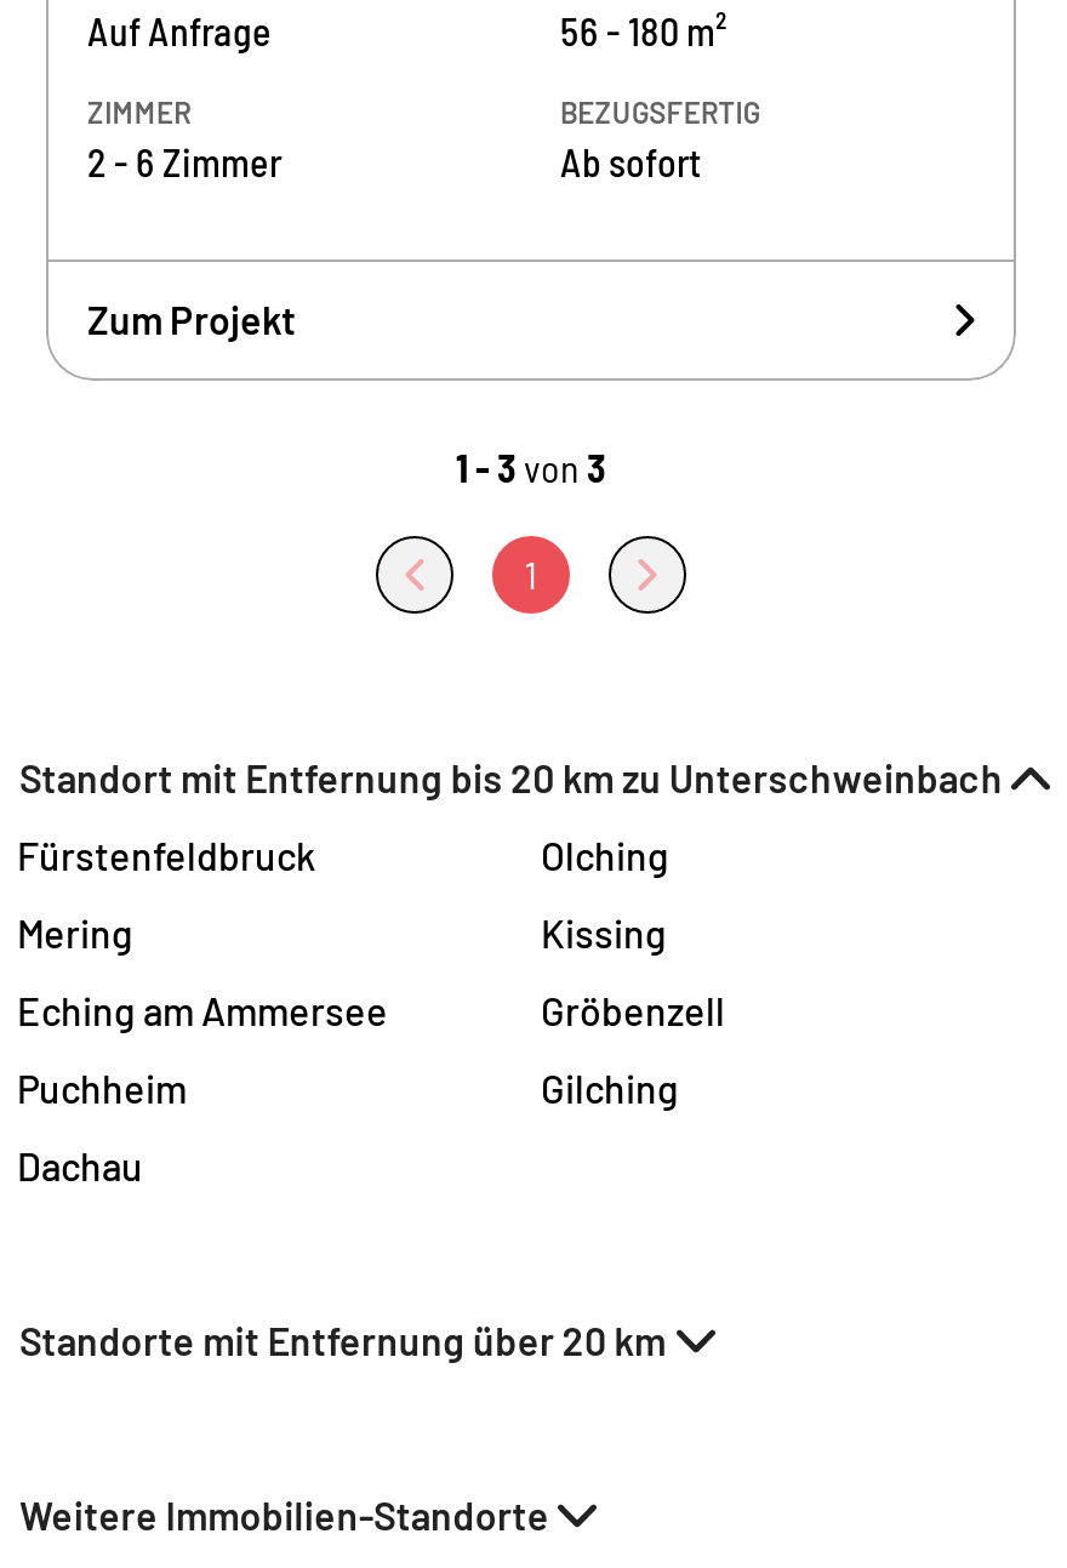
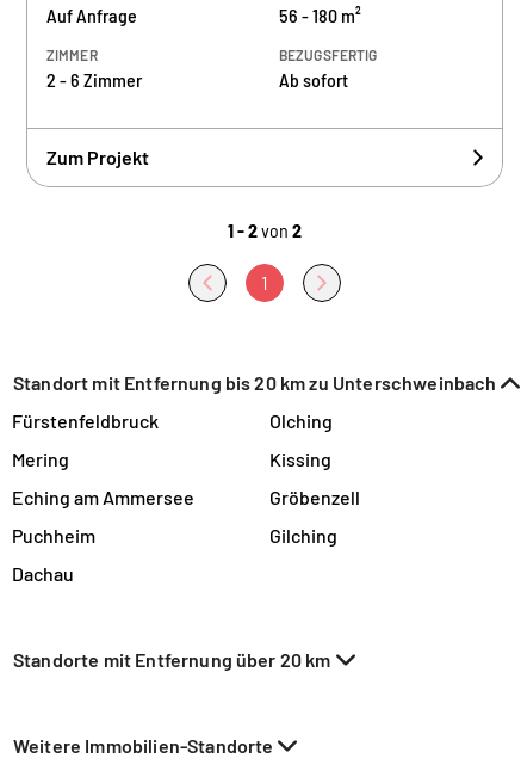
- 1 - 3 von 3
+ 1 - 2 von 2
